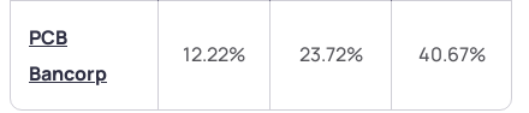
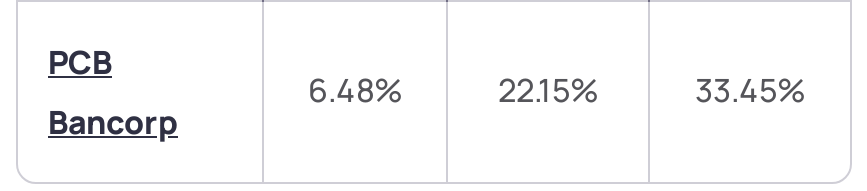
- 12.22%
+ 6.48%

- 23.72%
+ 22.15%

- 40.67%
+ 33.45%
